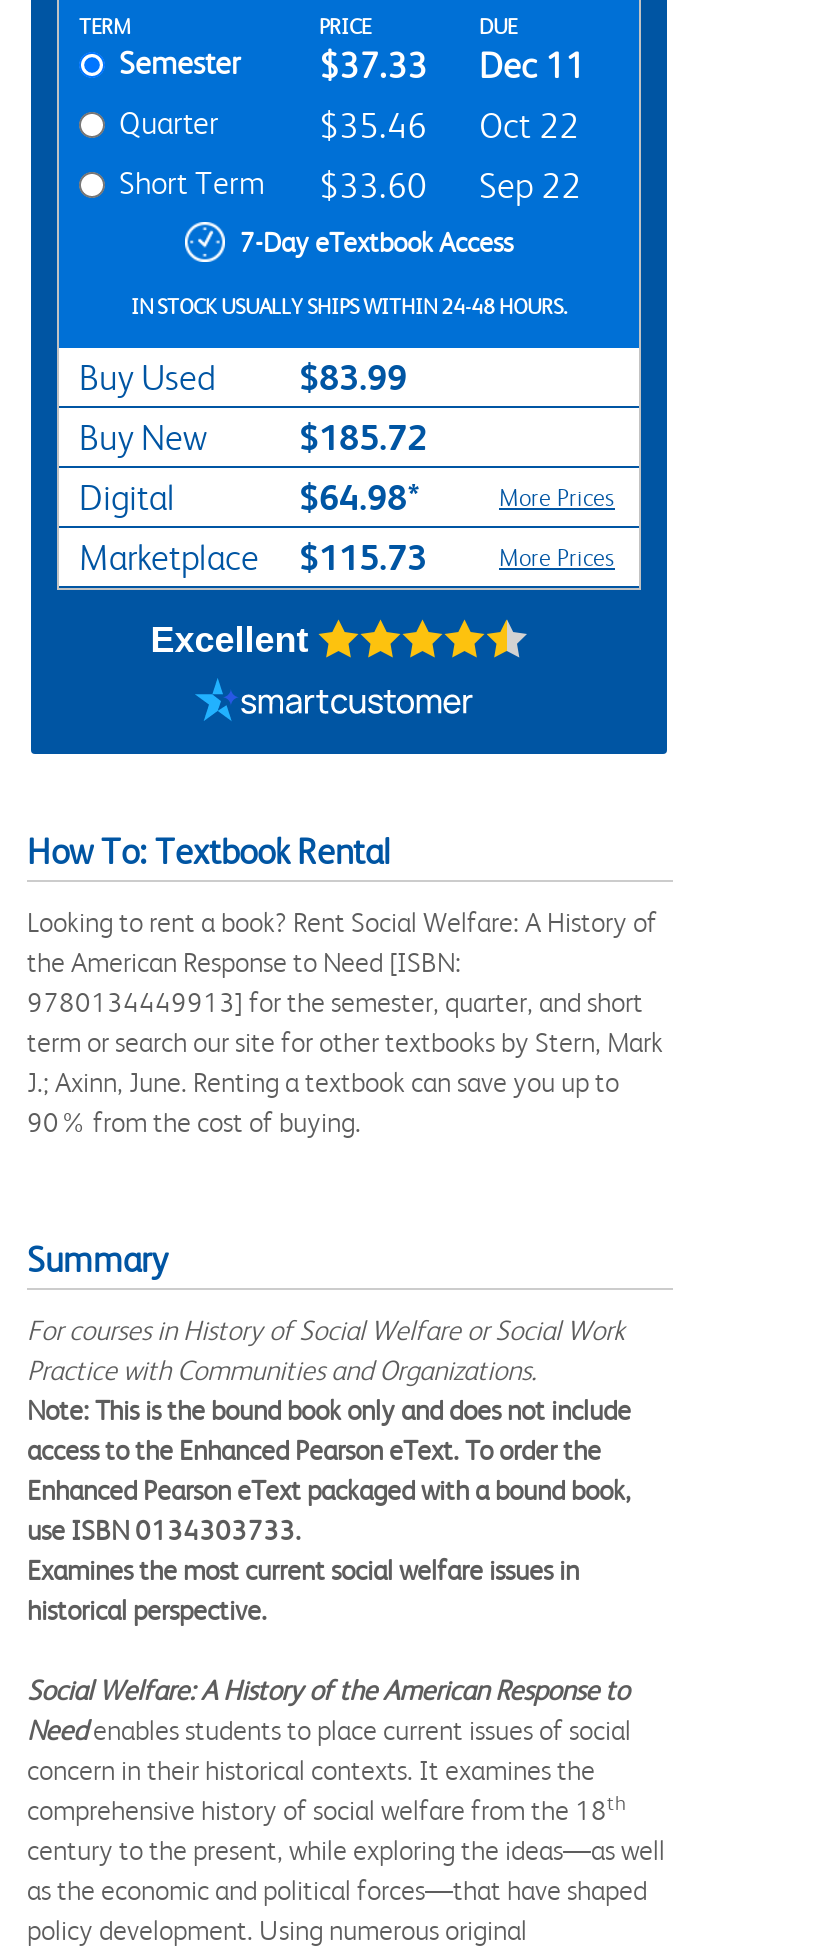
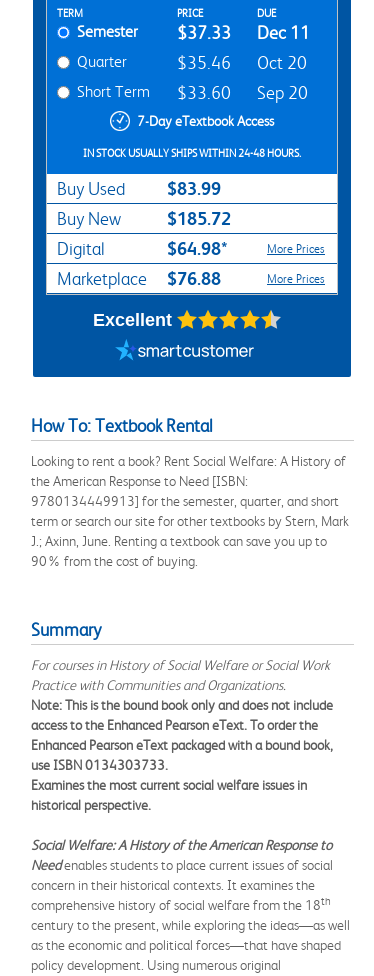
- $35.46 Oct 22
+ $35.46 Oct 20

- Short Term $33.60 Sep 22
+ Short Term $33.60 Sep 20

- Marketplace $115.73
+ Marketplace $76.88
